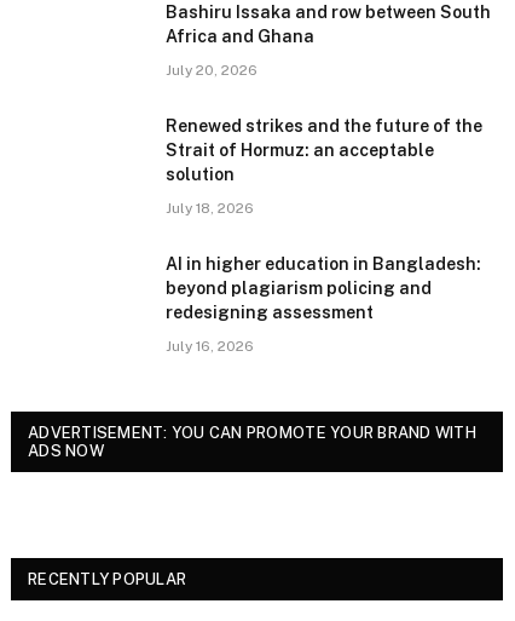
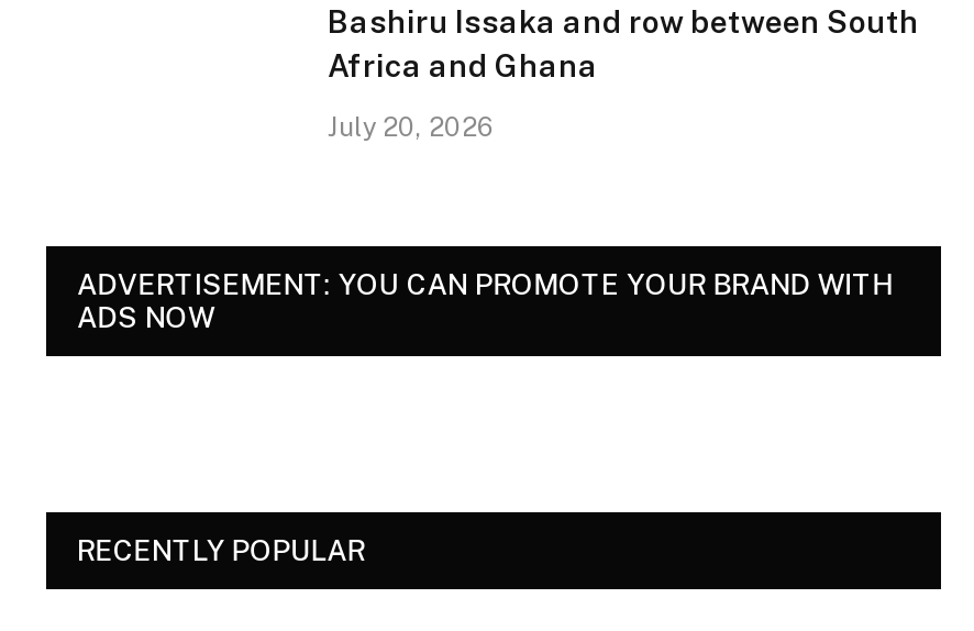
- Renewed strikes and the future of the
- Strait of Hormuz: an acceptable
- solution
- July 18, 2026
- AI in higher education in Bangladesh:
- beyond plagiarism policing and
- redesigning assessment
- July 16, 2026
